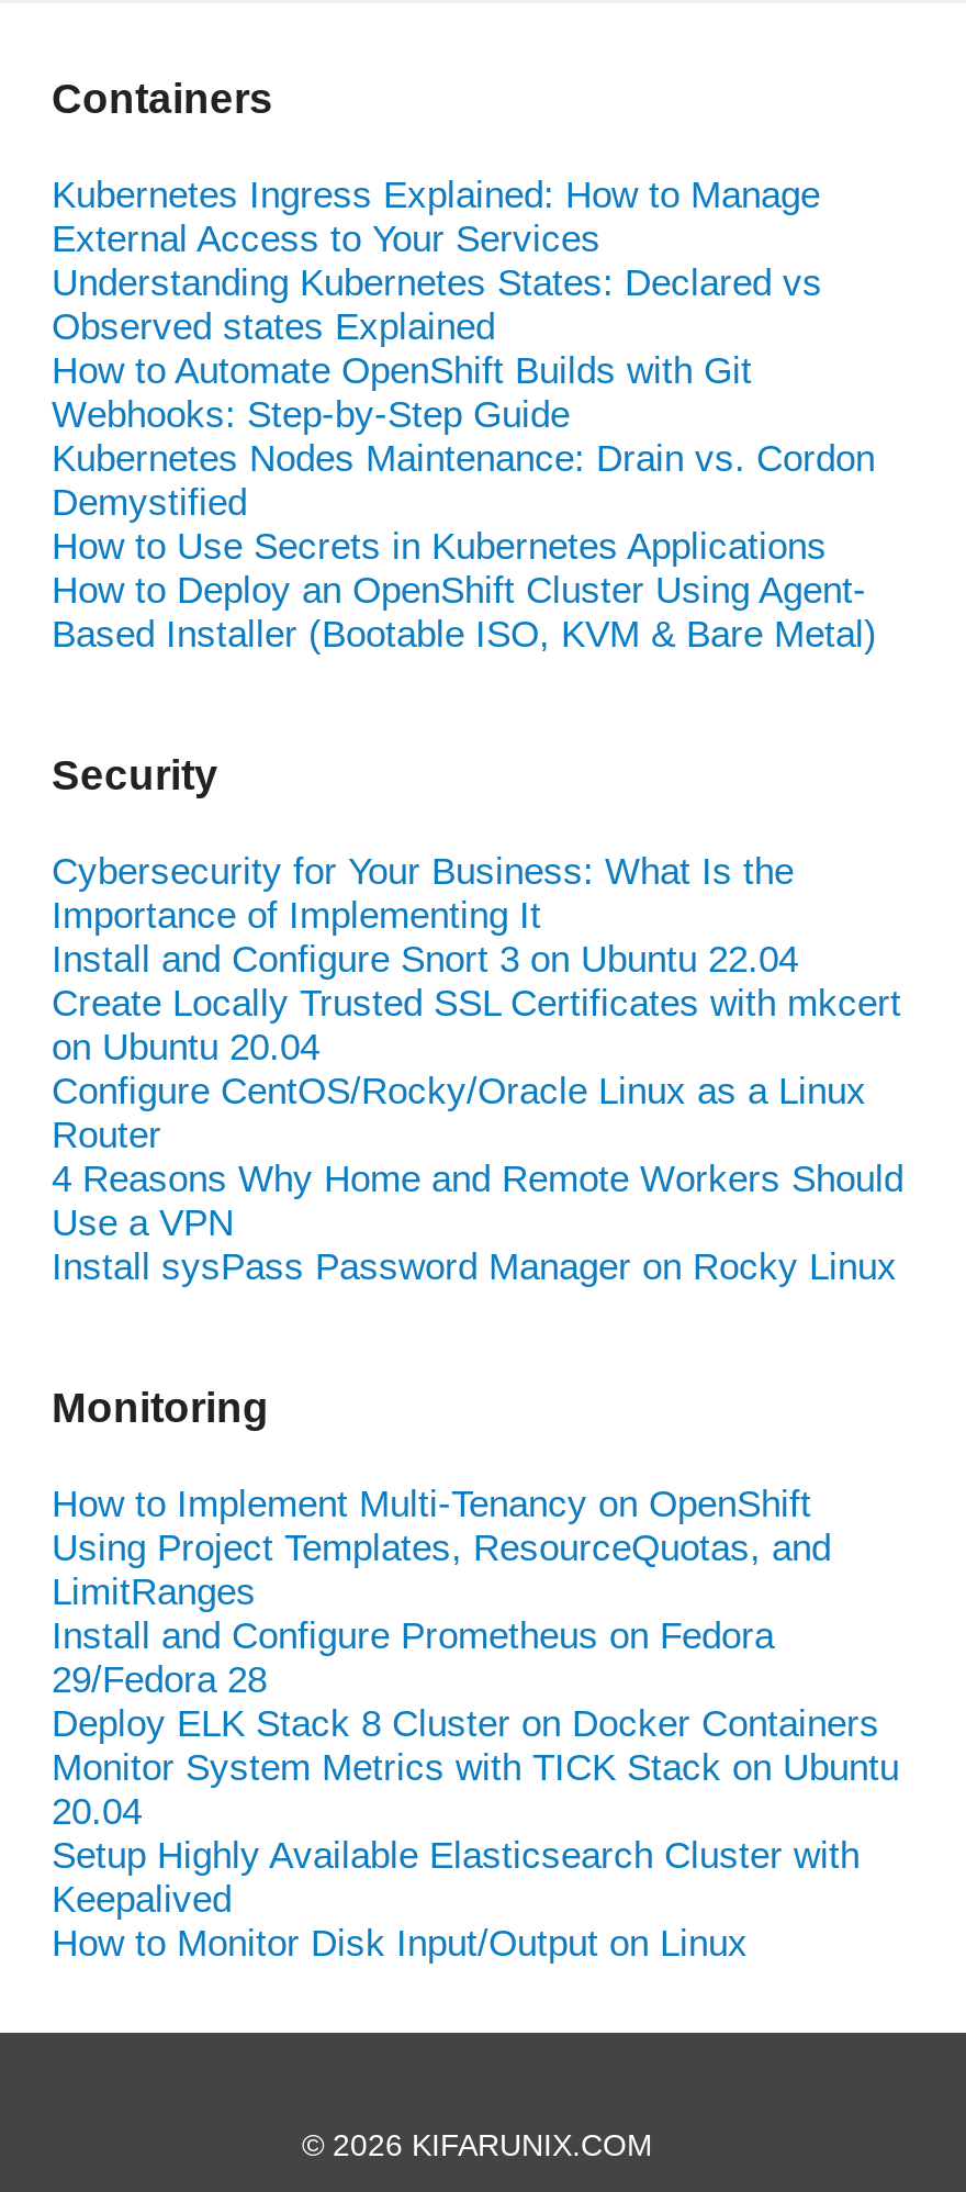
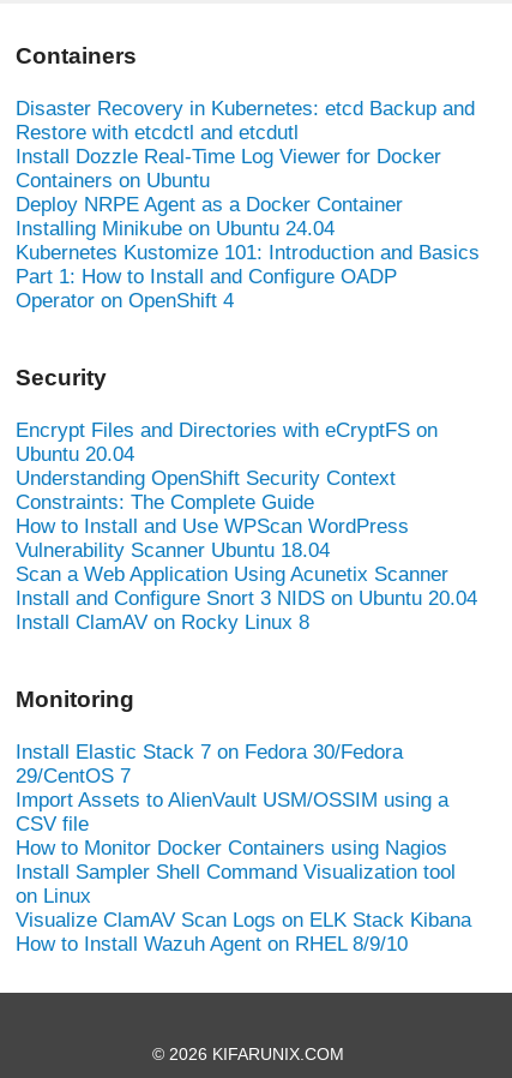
- Kubernetes Ingress Explained: How to Manage
- External Access to Your Services
- Understanding Kubernetes States: Declared vs
- Observed states Explained
- How to Automate OpenShift Builds with Git
- Webhooks: Step-by-Step Guide
- Kubernetes Nodes Maintenance: Drain vs. Cordon
- Demystified
- How to Use Secrets in Kubernetes Applications
- How to Deploy an OpenShift Cluster Using Agent-
- Based Installer (Bootable ISO, KVM & Bare Metal)
+ Disaster Recovery in Kubernetes: etcd Backup and
+ Restore with etcdctl and etcdutl
+ Install Dozzle Real-Time Log Viewer for Docker
+ Containers on Ubuntu
+ Deploy NRPE Agent as a Docker Container
+ Installing Minikube on Ubuntu 24.04
+ Kubernetes Kustomize 101: Introduction and Basics
+ Part 1: How to Install and Configure OADP
+ Operator on OpenShift 4

- Cybersecurity for Your Business: What Is the
- Importance of Implementing It
- Install and Configure Snort 3 on Ubuntu 22.04
- Create Locally Trusted SSL Certificates with mkcert
- on Ubuntu 20.04
- Configure CentOS/Rocky/Oracle Linux as a Linux
- Router
- 4 Reasons Why Home and Remote Workers Should
- Use a VPN
- Install sysPass Password Manager on Rocky Linux
+ Encrypt Files and Directories with eCryptFS on
+ Ubuntu 20.04
+ Understanding OpenShift Security Context
+ Constraints: The Complete Guide
+ How to Install and Use WPScan WordPress
+ Vulnerability Scanner Ubuntu 18.04
+ Scan a Web Application Using Acunetix Scanner
+ Install and Configure Snort 3 NIDS on Ubuntu 20.04
+ Install ClamAV on Rocky Linux 8

- How to Implement Multi-Tenancy on OpenShift
- Using Project Templates, ResourceQuotas, and
- LimitRanges
- Install and Configure Prometheus on Fedora
- 29/Fedora 28
- Deploy ELK Stack 8 Cluster on Docker Containers
- Monitor System Metrics with TICK Stack on Ubuntu
- 20.04
- Setup Highly Available Elasticsearch Cluster with
- Keepalived
- How to Monitor Disk Input/Output on Linux
+ Install Elastic Stack 7 on Fedora 30/Fedora
+ 29/CentOS 7
+ Import Assets to AlienVault USM/OSSIM using a
+ CSV file
+ How to Monitor Docker Containers using Nagios
+ Install Sampler Shell Command Visualization tool
+ on Linux
+ Visualize ClamAV Scan Logs on ELK Stack Kibana
+ How to Install Wazuh Agent on RHEL 8/9/10
